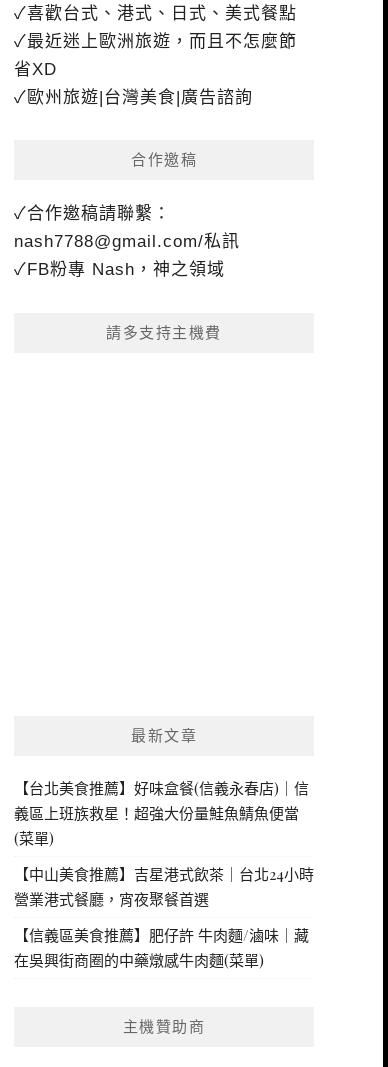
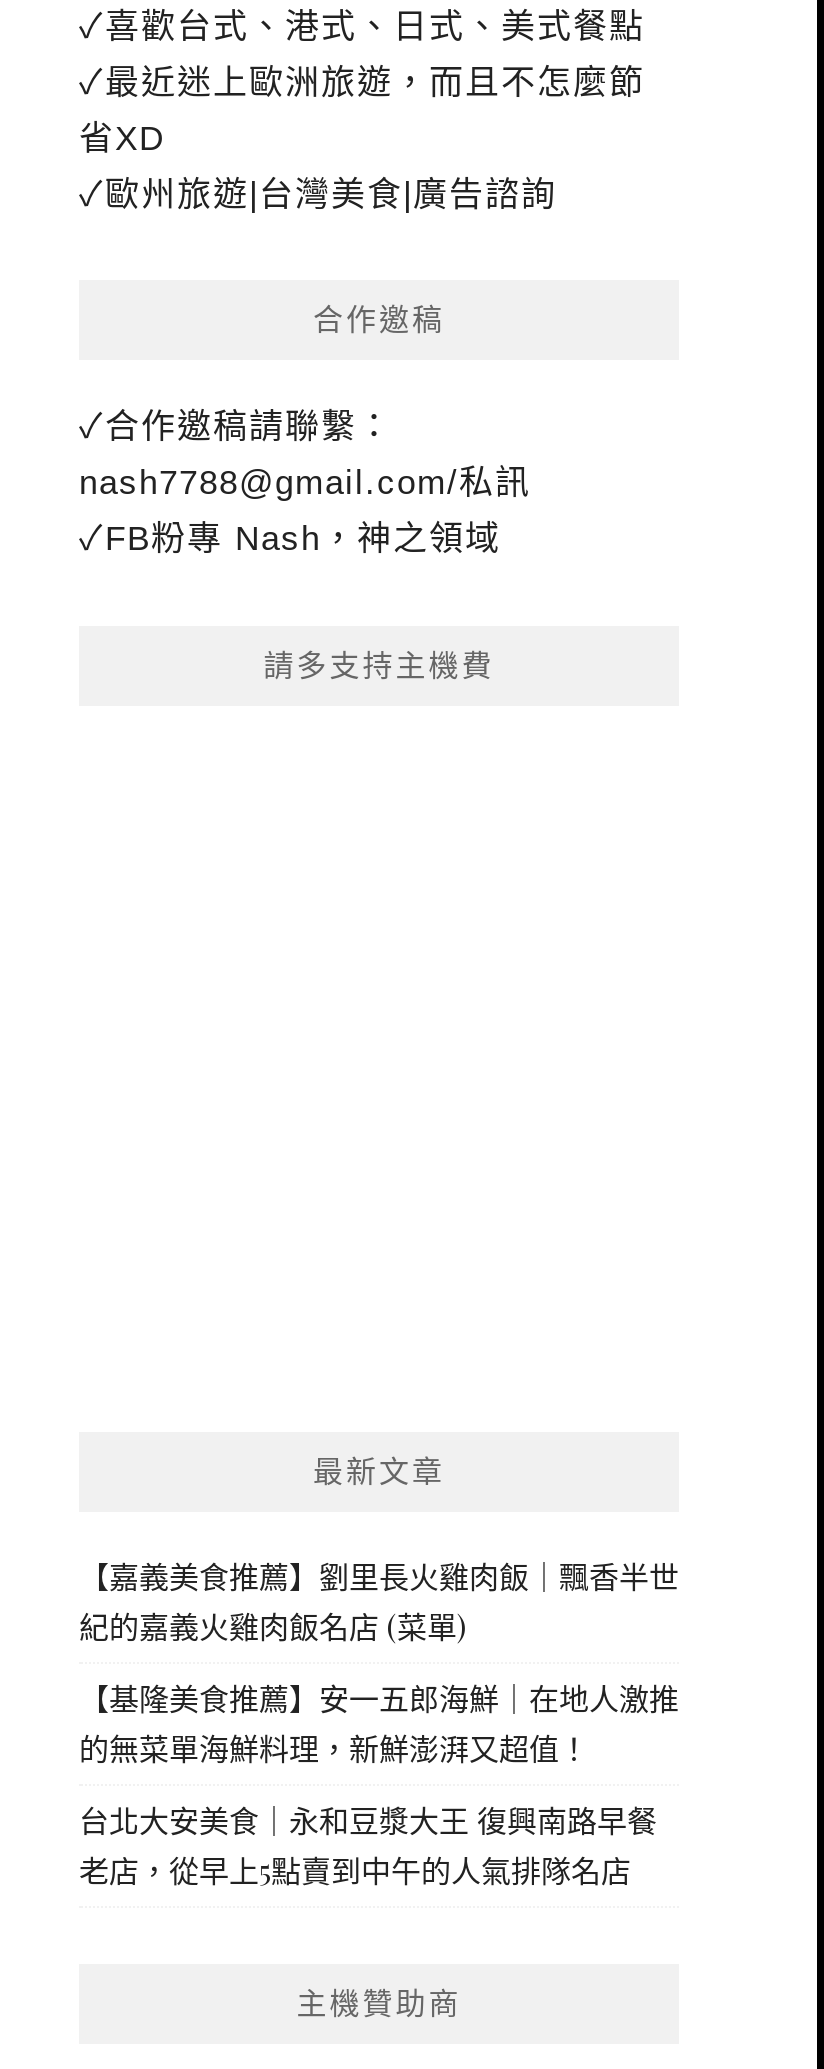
- 【台北美食推薦】好味盒餐(信義永春店)｜信
- 義區上班族救星！超強大份量鮭魚鯖魚便當
- (菜單)
+ 【嘉義美食推薦】劉里長火雞肉飯｜飄香半世
+ 紀的嘉義火雞肉飯名店 (菜單)

- 【中山美食推薦】吉星港式飲茶｜台北24小時
- 營業港式餐廳，宵夜聚餐首選
+ 【基隆美食推薦】安一五郎海鮮｜在地人激推
+ 的無菜單海鮮料理，新鮮澎湃又超值！

- 【信義區美食推薦】肥仔許 牛肉麵/滷味｜藏
- 在吳興街商圈的中藥燉感牛肉麵(菜單)
+ 台北大安美食｜永和豆漿大王 復興南路早餐
+ 老店，從早上5點賣到中午的人氣排隊名店
